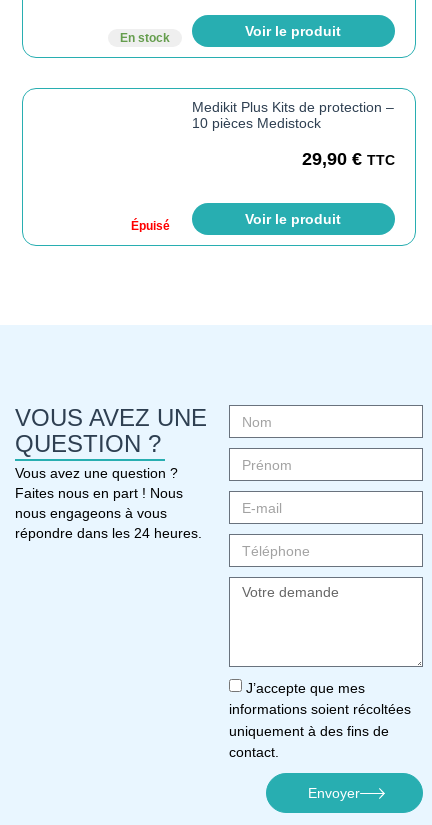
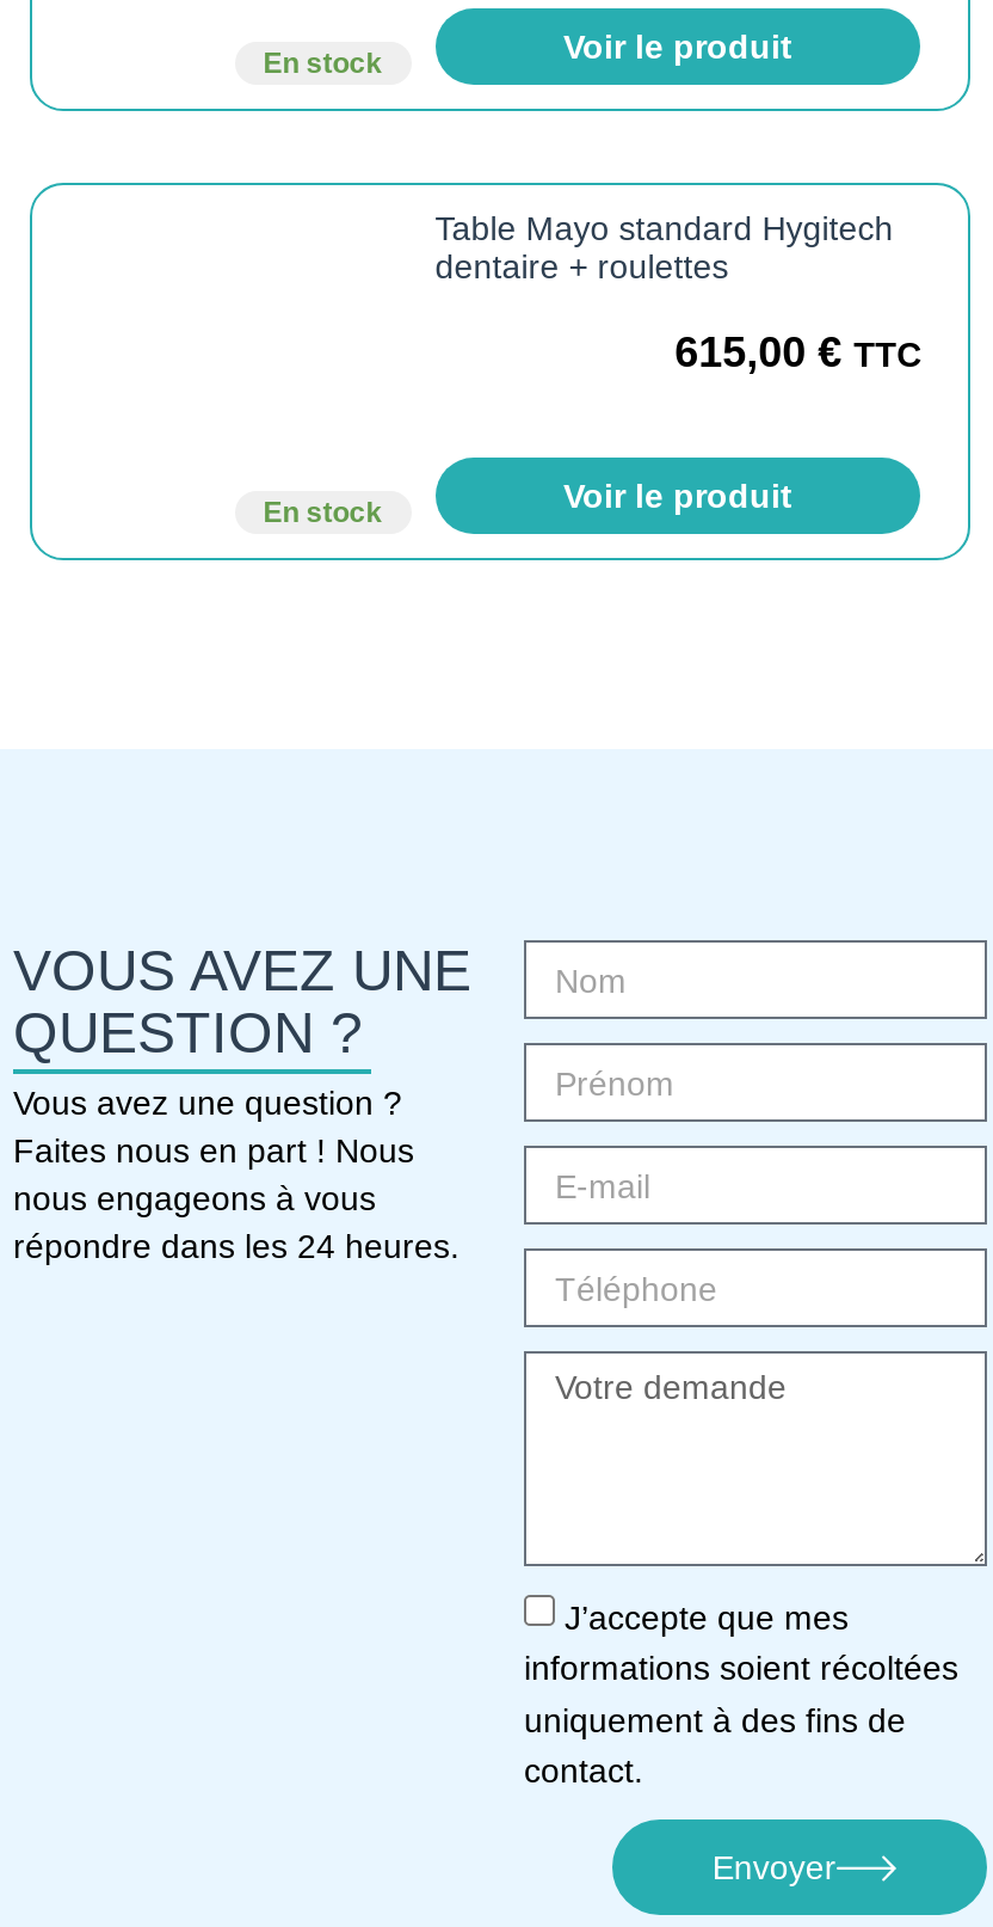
- Medikit Plus Kits de protection –
- 10 pièces Medistock
+ Table Mayo standard Hygitech
+ dentaire + roulettes

- 29,90 € TTC
+ 615,00 € TTC

- Épuisé
+ En stock
